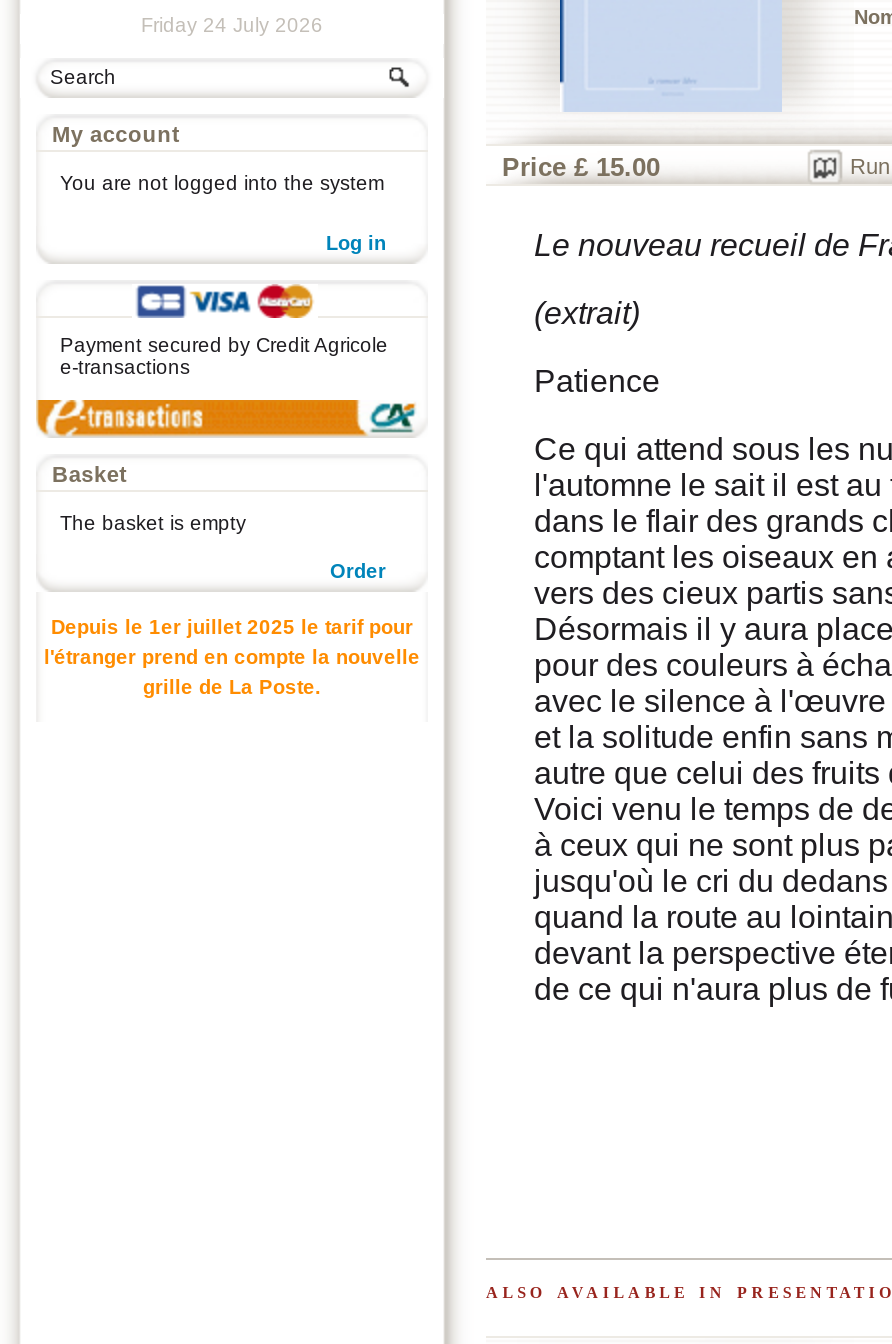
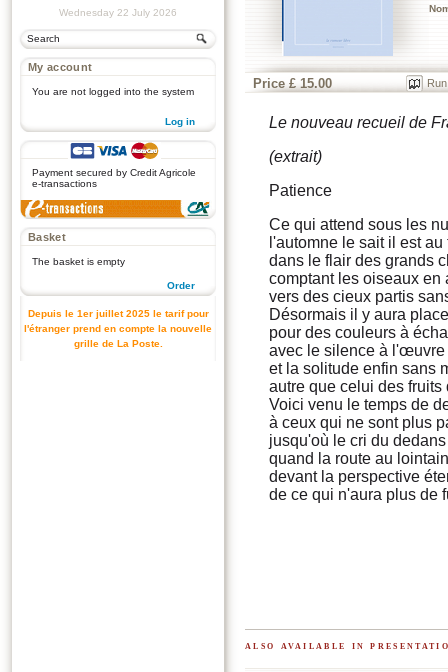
- Friday 24 July 2026
+ Wednesday 22 July 2026
